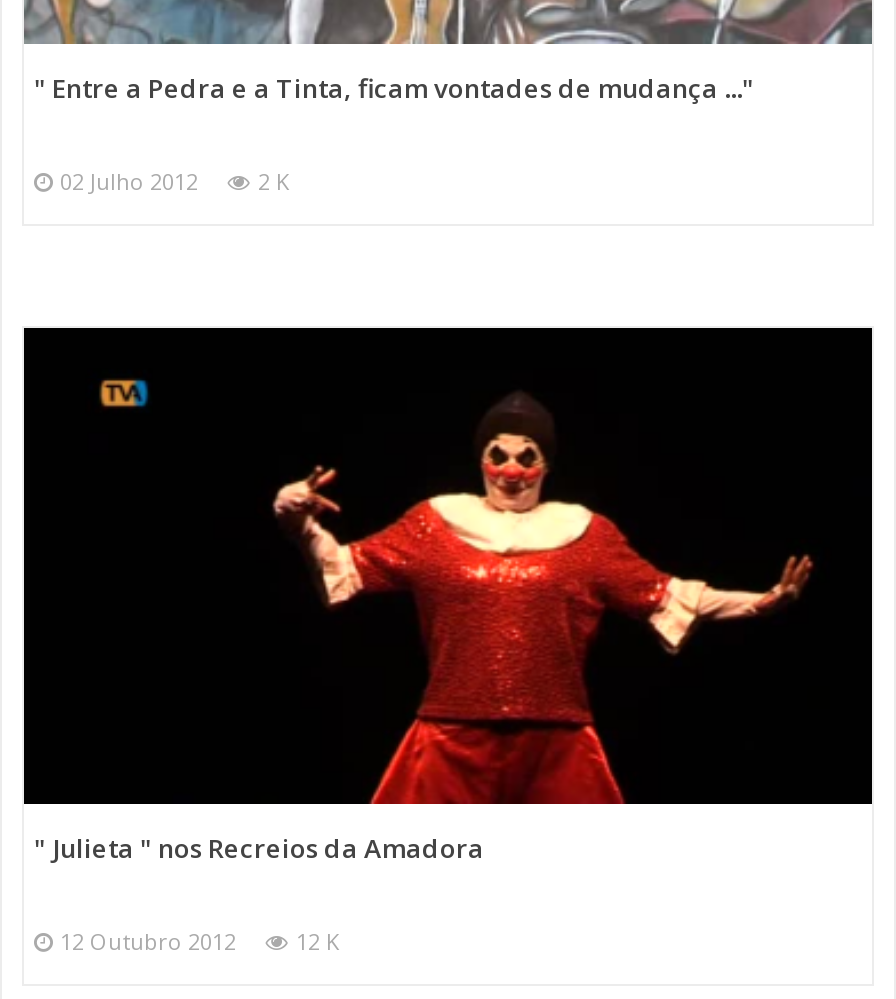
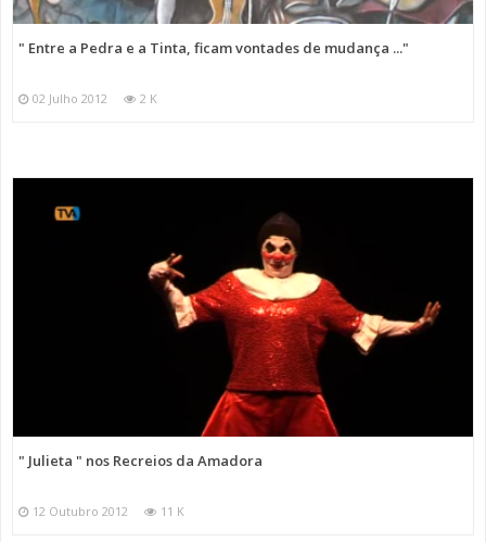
- 12 Outubro 2012 12 K
+ 12 Outubro 2012 11 K
